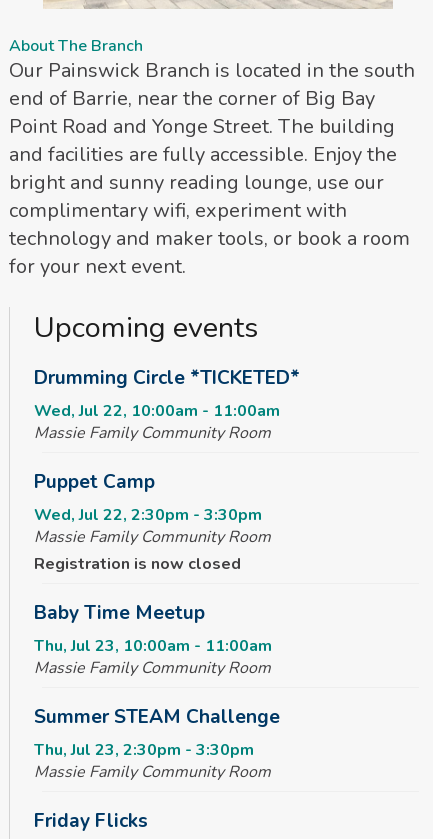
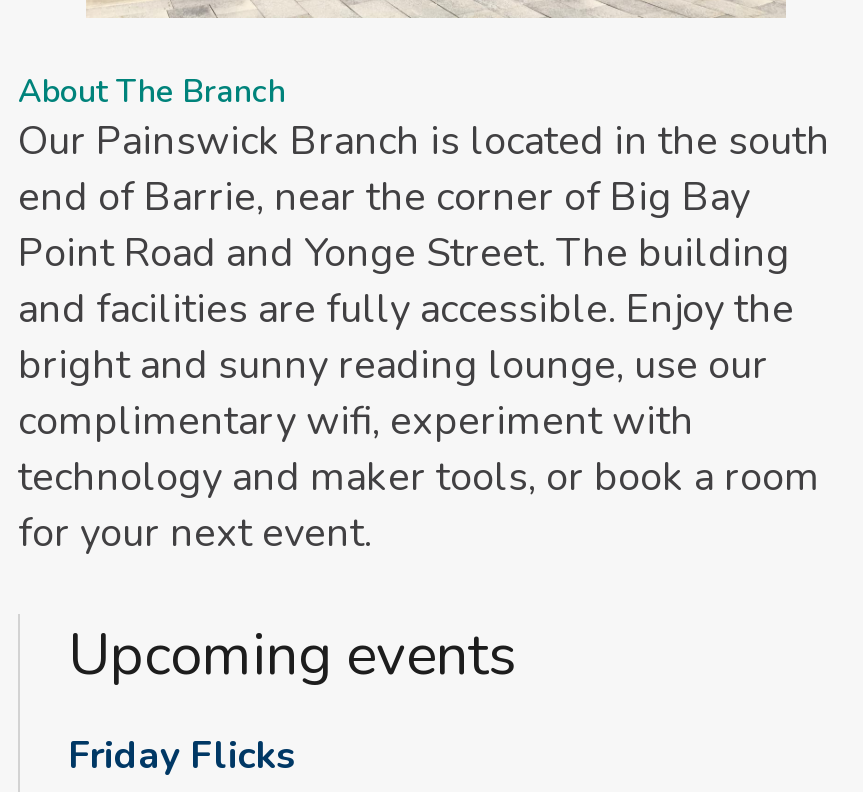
- Drumming Circle *TICKETED*
- Wed, Jul 22, 10:00am - 11:00am
- Massie Family Community Room
- Puppet Camp
- Wed, Jul 22, 2:30pm - 3:30pm
- Massie Family Community Room
- Registration is now closed
- Baby Time Meetup
- Thu, Jul 23, 10:00am - 11:00am
- Massie Family Community Room
- Summer STEAM Challenge
- Thu, Jul 23, 2:30pm - 3:30pm
- Massie Family Community Room
